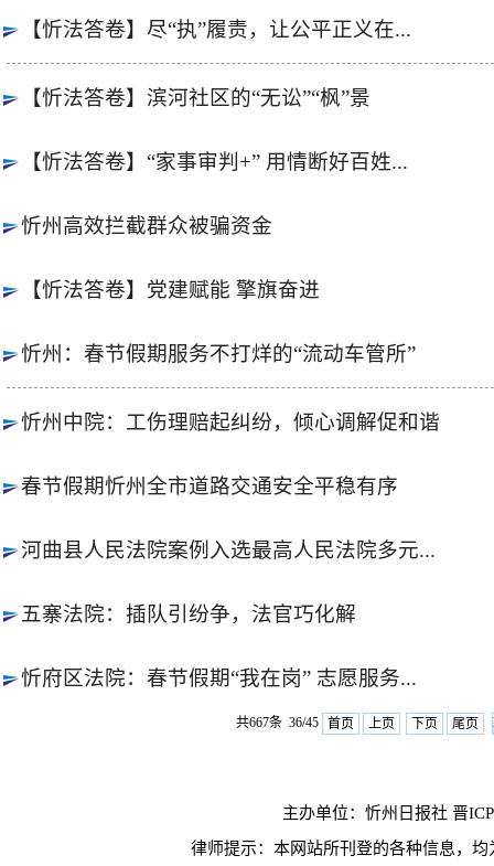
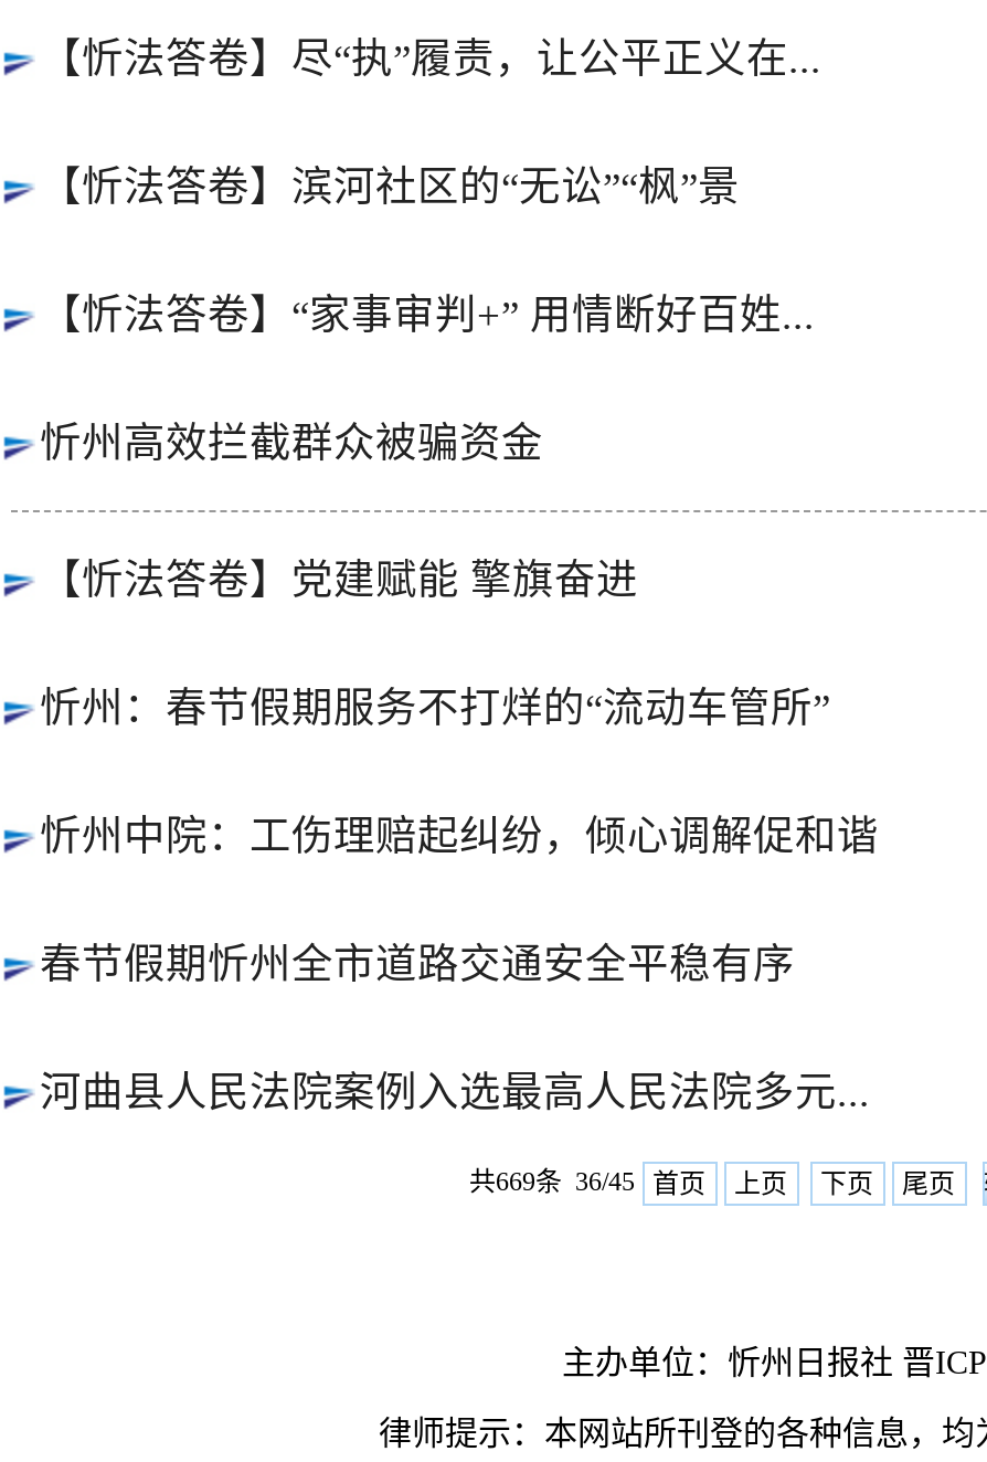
- 五寨法院：插队引纷争，法官巧化解
- 忻府区法院：春节假期“我在岗” 志愿服务...
- 共667条 36/45 首页
+ 共669条 36/45 首页
